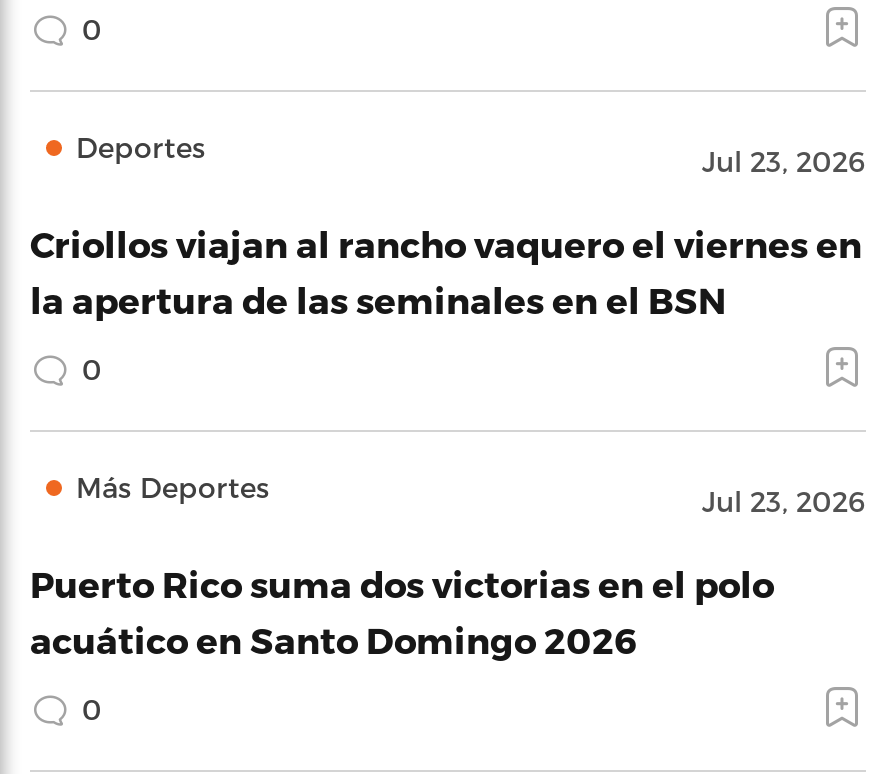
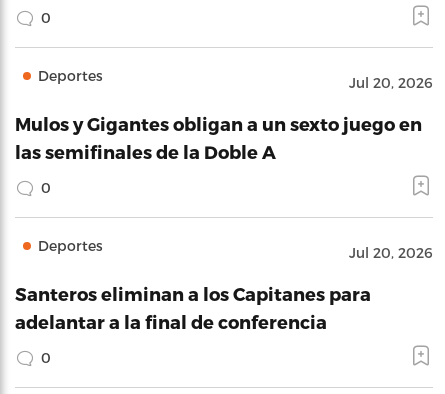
- Jul 23, 2026
+ Jul 20, 2026

- Criollos viajan al rancho vaquero el viernes en
- la apertura de las seminales en el BSN
+ Mulos y Gigantes obligan a un sexto juego en
+ las semifinales de la Doble A

- Más Deportes
- Jul 23, 2026
+ Deportes
+ Jul 20, 2026

- Puerto Rico suma dos victorias en el polo
- acuático en Santo Domingo 2026
+ Santeros eliminan a los Capitanes para
+ adelantar a la final de conferencia
